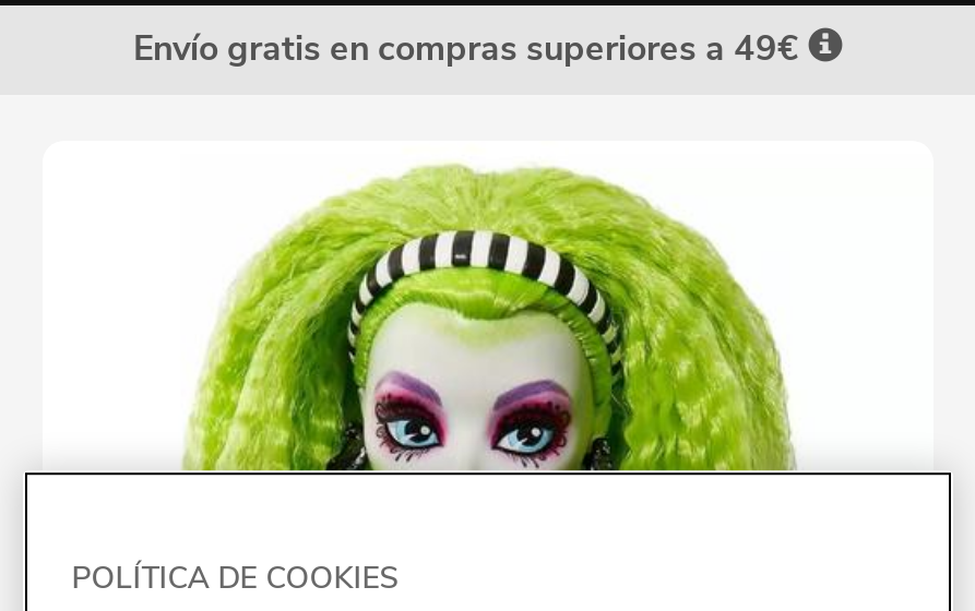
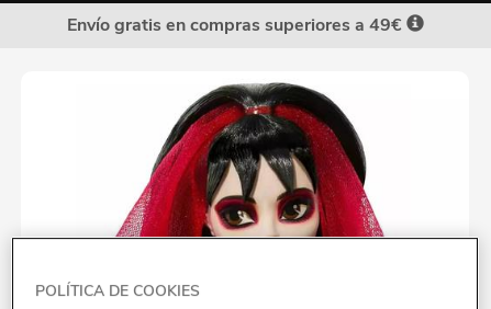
- [image]
+ [image]
